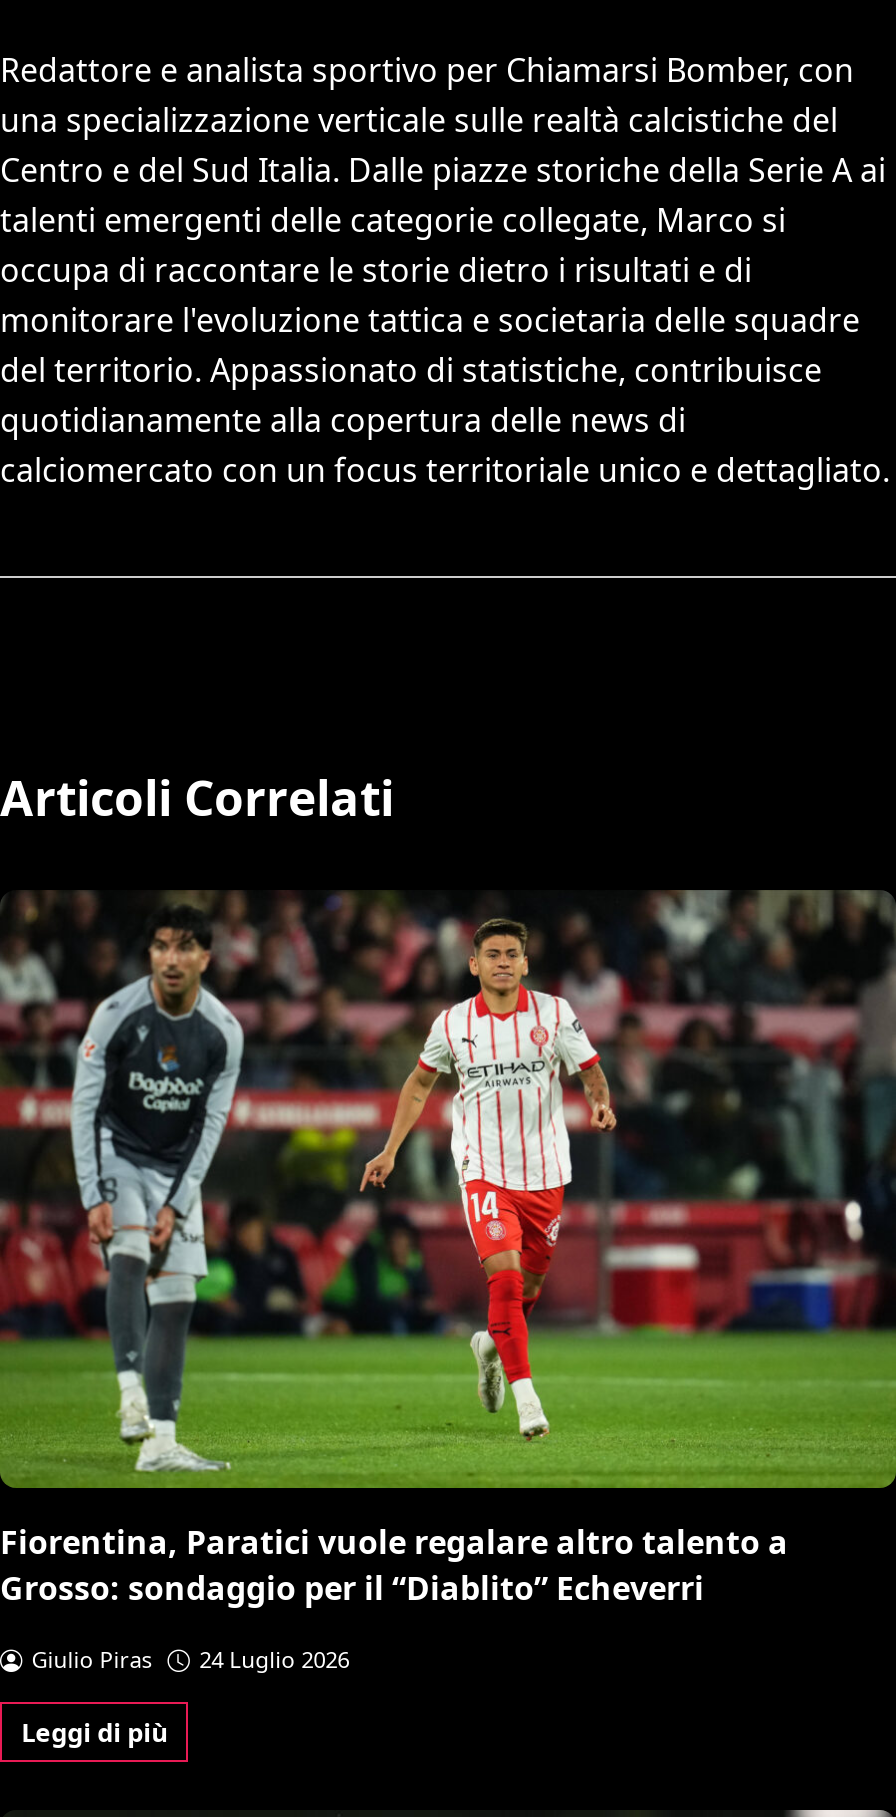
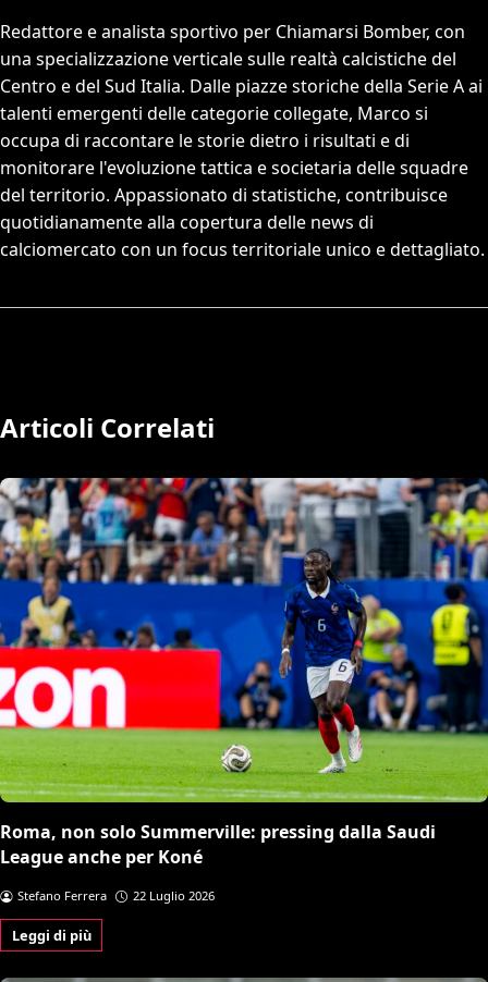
- [image]
- Fiorentina, Paratici vuole regalare altro talento a
- Grosso: sondaggio per il “Diablito” Echeverri
+ [image]
+ Roma, non solo Summerville: pressing dalla Saudi
+ League anche per Koné

- Giulio Piras
- 24 Luglio 2026
+ Stefano Ferrera
+ 22 Luglio 2026
